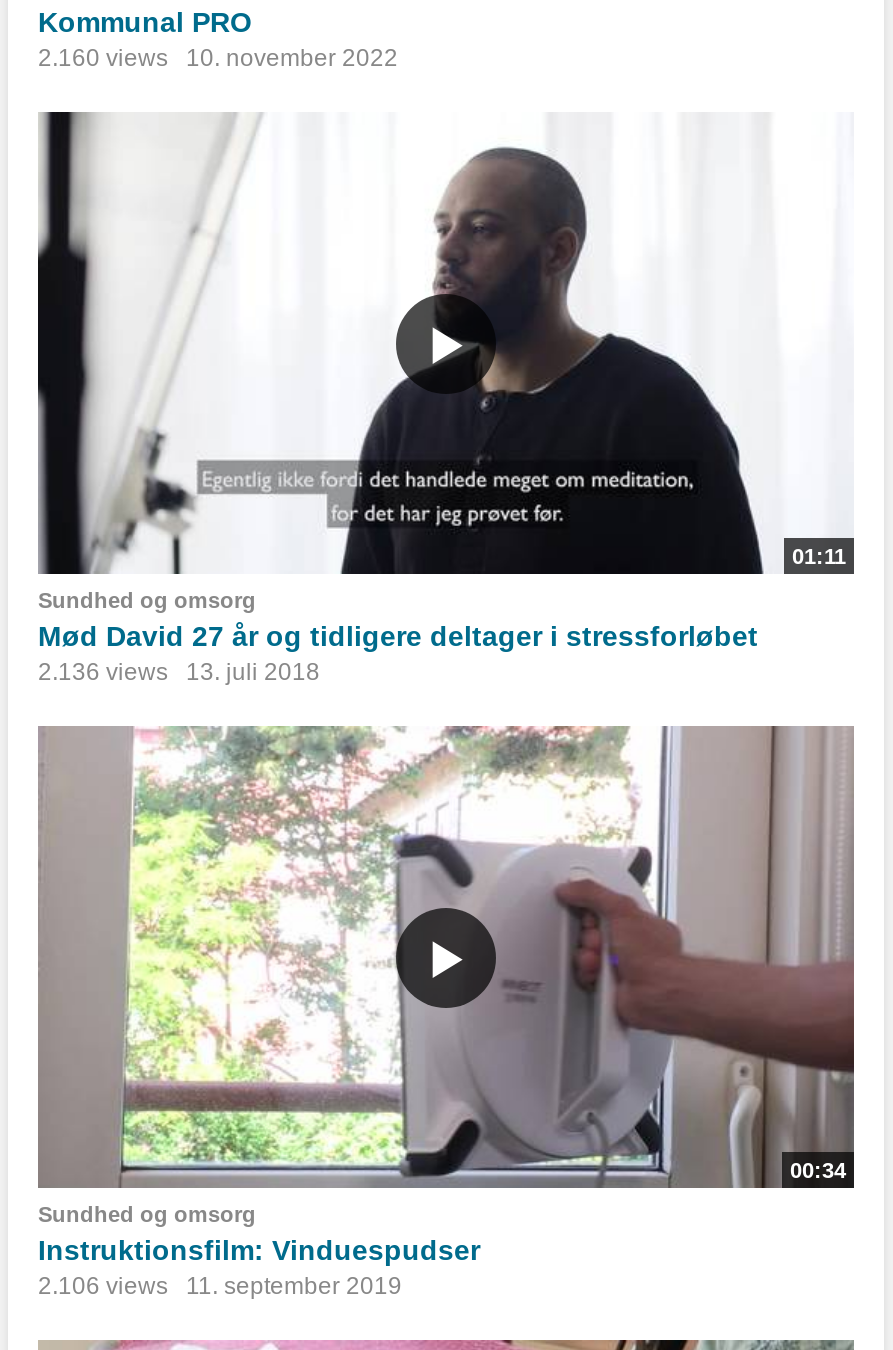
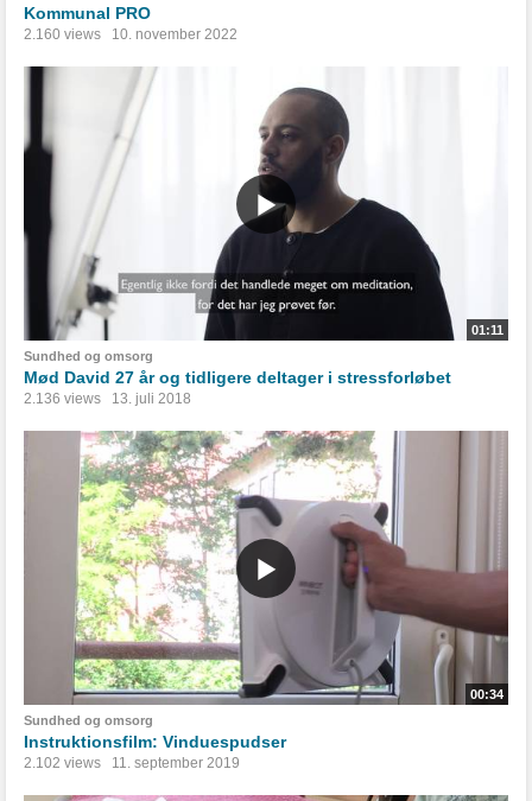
- 2.106 views 11. september 2019
+ 2.102 views 11. september 2019
